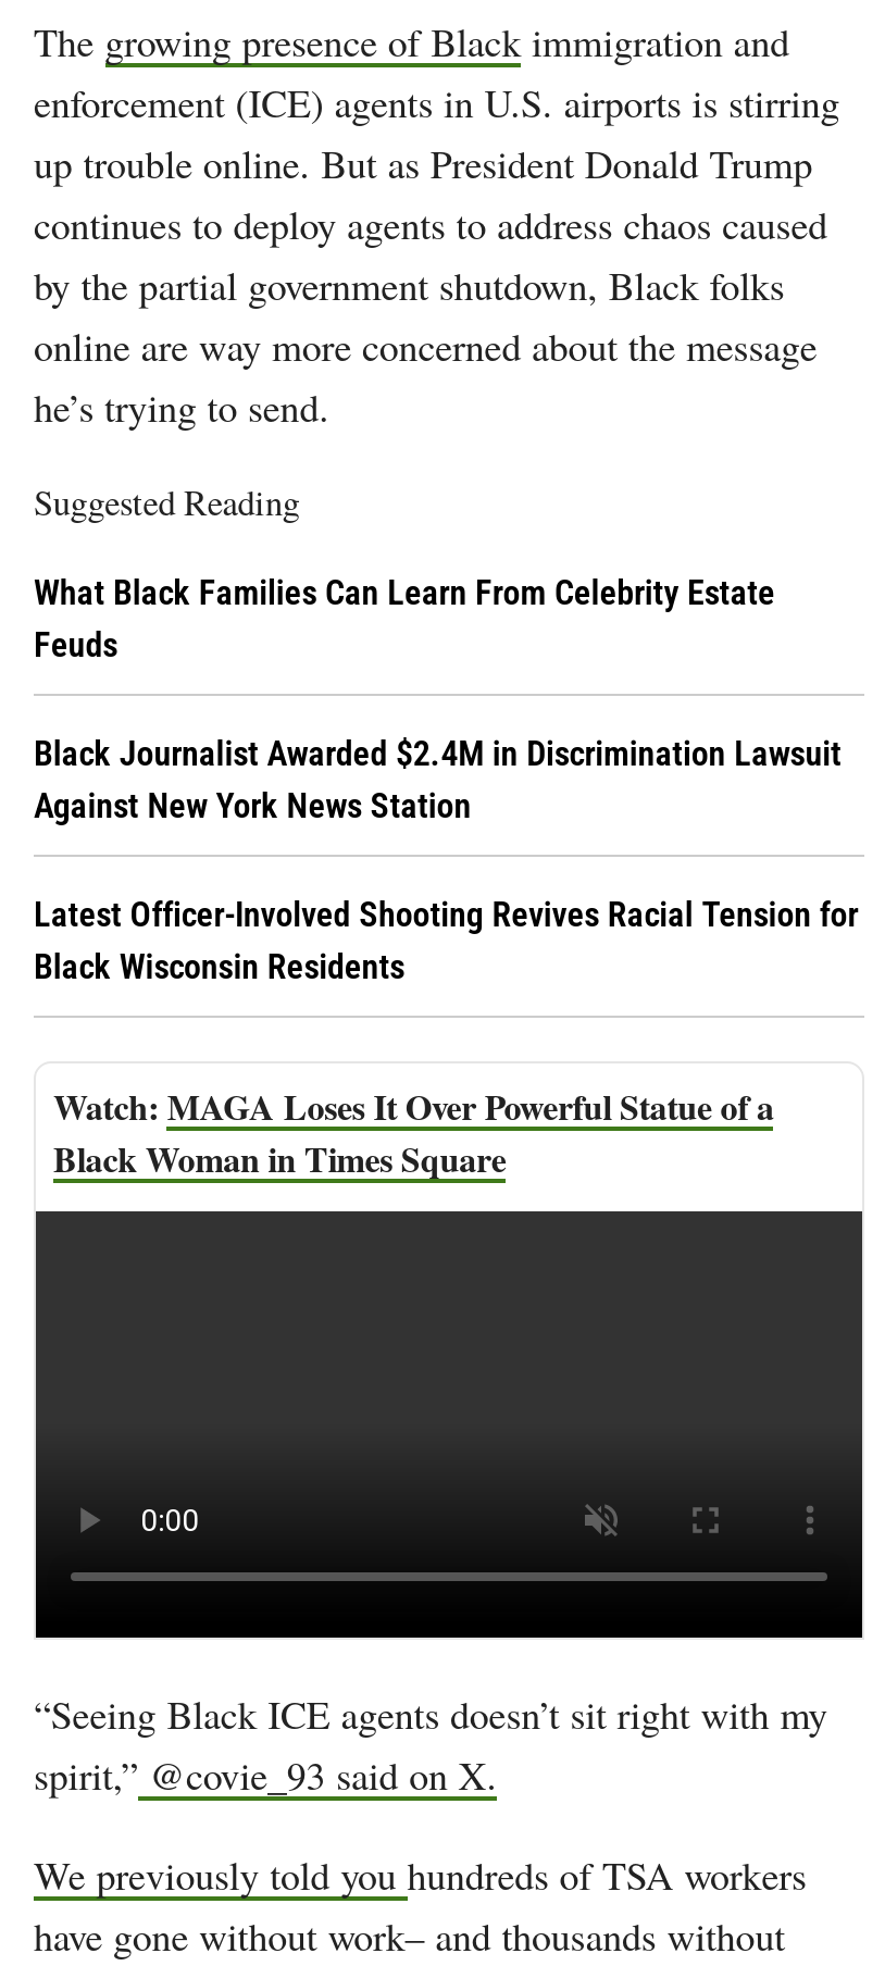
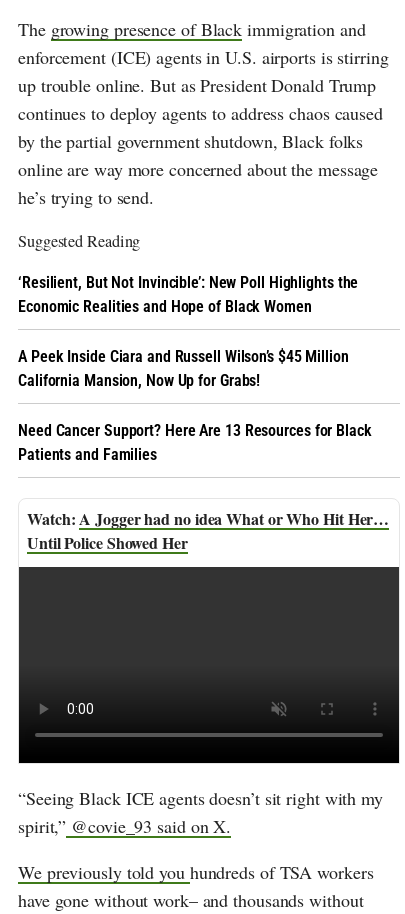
- What Black Families Can Learn From Celebrity Estate
- Feuds
+ ‘Resilient, But Not Invincible’: New Poll Highlights the
+ Economic Realities and Hope of Black Women

- Black Journalist Awarded $2.4M in Discrimination Lawsuit
- Against New York News Station
+ A Peek Inside Ciara and Russell Wilson’s $45 Million
+ California Mansion, Now Up for Grabs!

- Latest Officer-Involved Shooting Revives Racial Tension for
- Black Wisconsin Residents
+ Need Cancer Support? Here Are 13 Resources for Black
+ Patients and Families

- MAGA Loses It Over Powerful Statue of a
- Black Woman in Times Square
+ A Jogger had no idea What or Who Hit Her…
+ Until Police Showed Her
